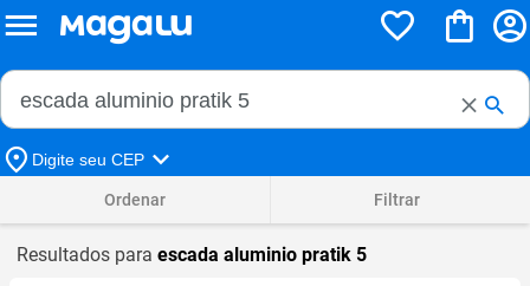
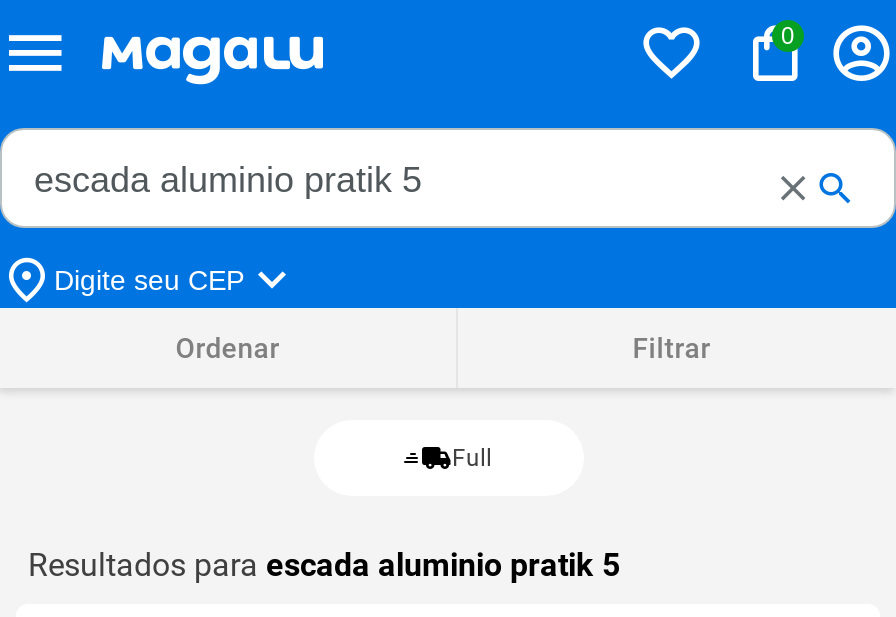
+ 0

+ Full
